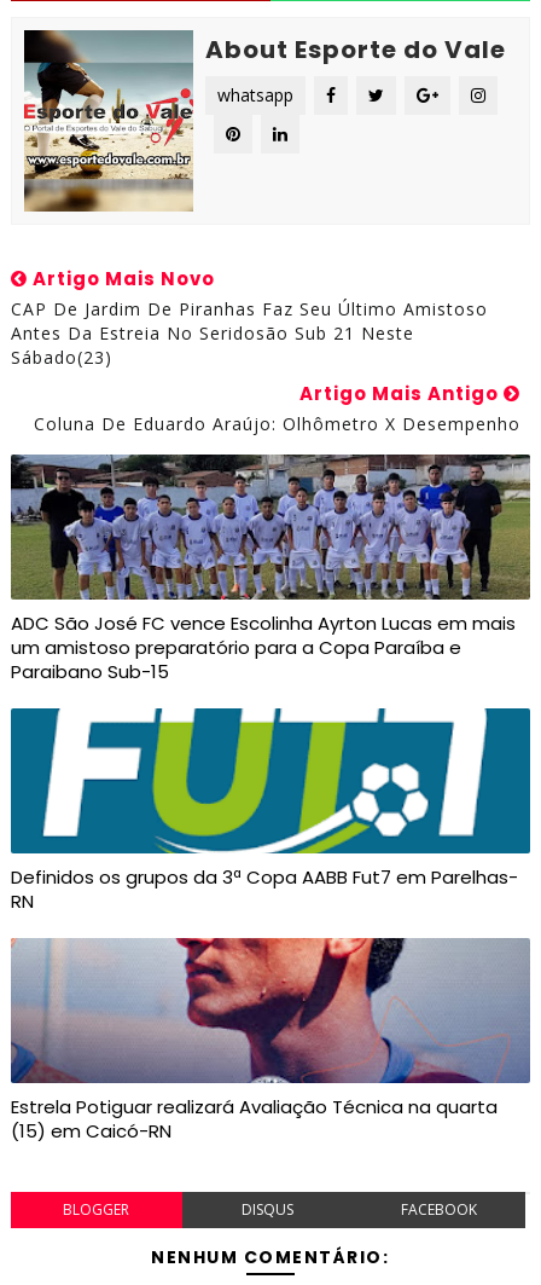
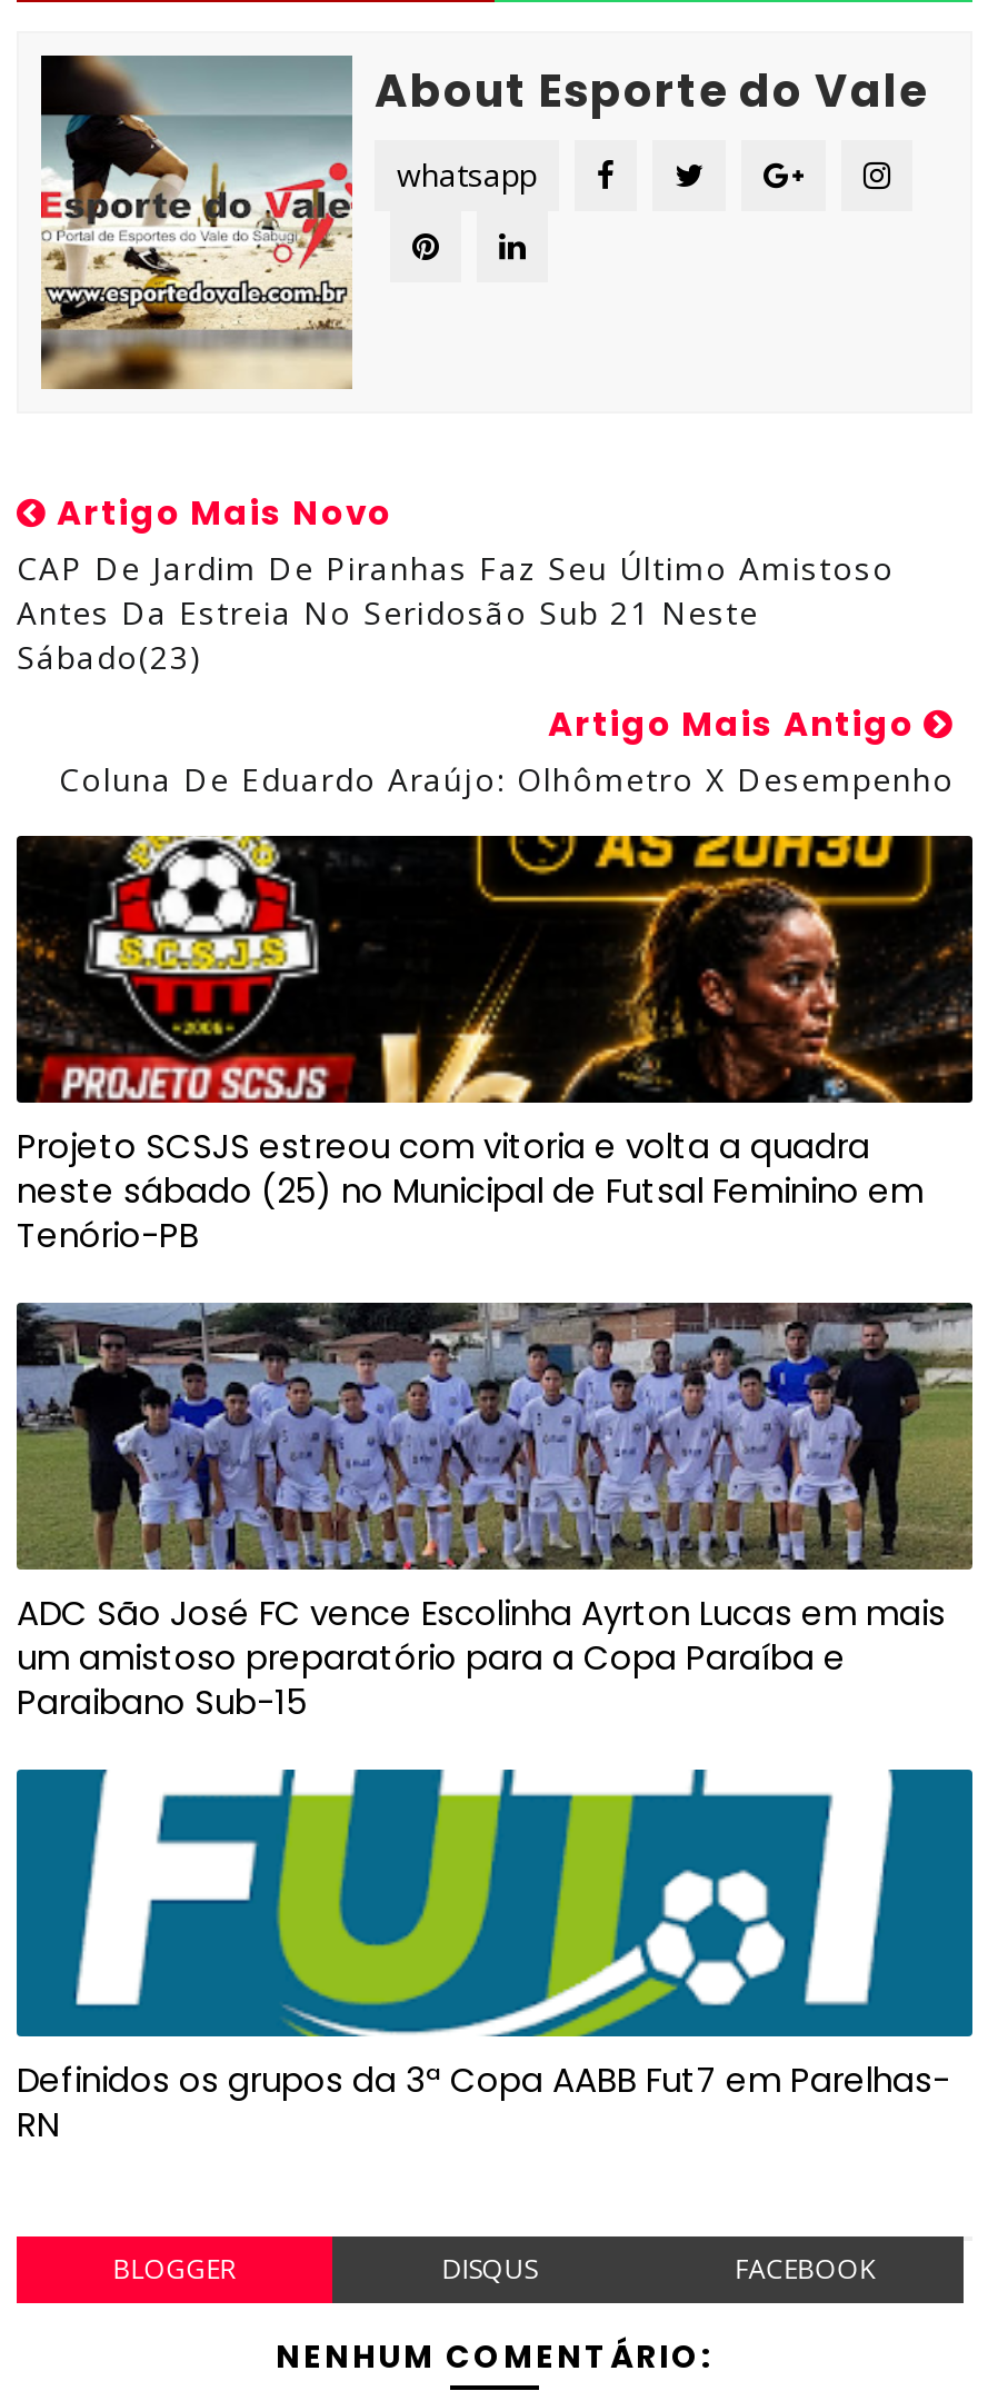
+ [image]
+ Projeto SCSJS estreou com vitoria e volta a quadra
+ neste sábado (25) no Municipal de Futsal Feminino em
+ Tenório-PB

moved down: [image] | ADC São José FC vence Escolinha Ayrton Lucas em mais | um amistoso preparatório para a Copa Paraíba e | Paraibano Sub-15 | Definidos os grupos da 3ª Copa AABB Fut7 em Parelhas- | RN

- [image]
- Estrela Potiguar realizará Avaliação Técnica na quarta
- (15) em Caicó-RN
